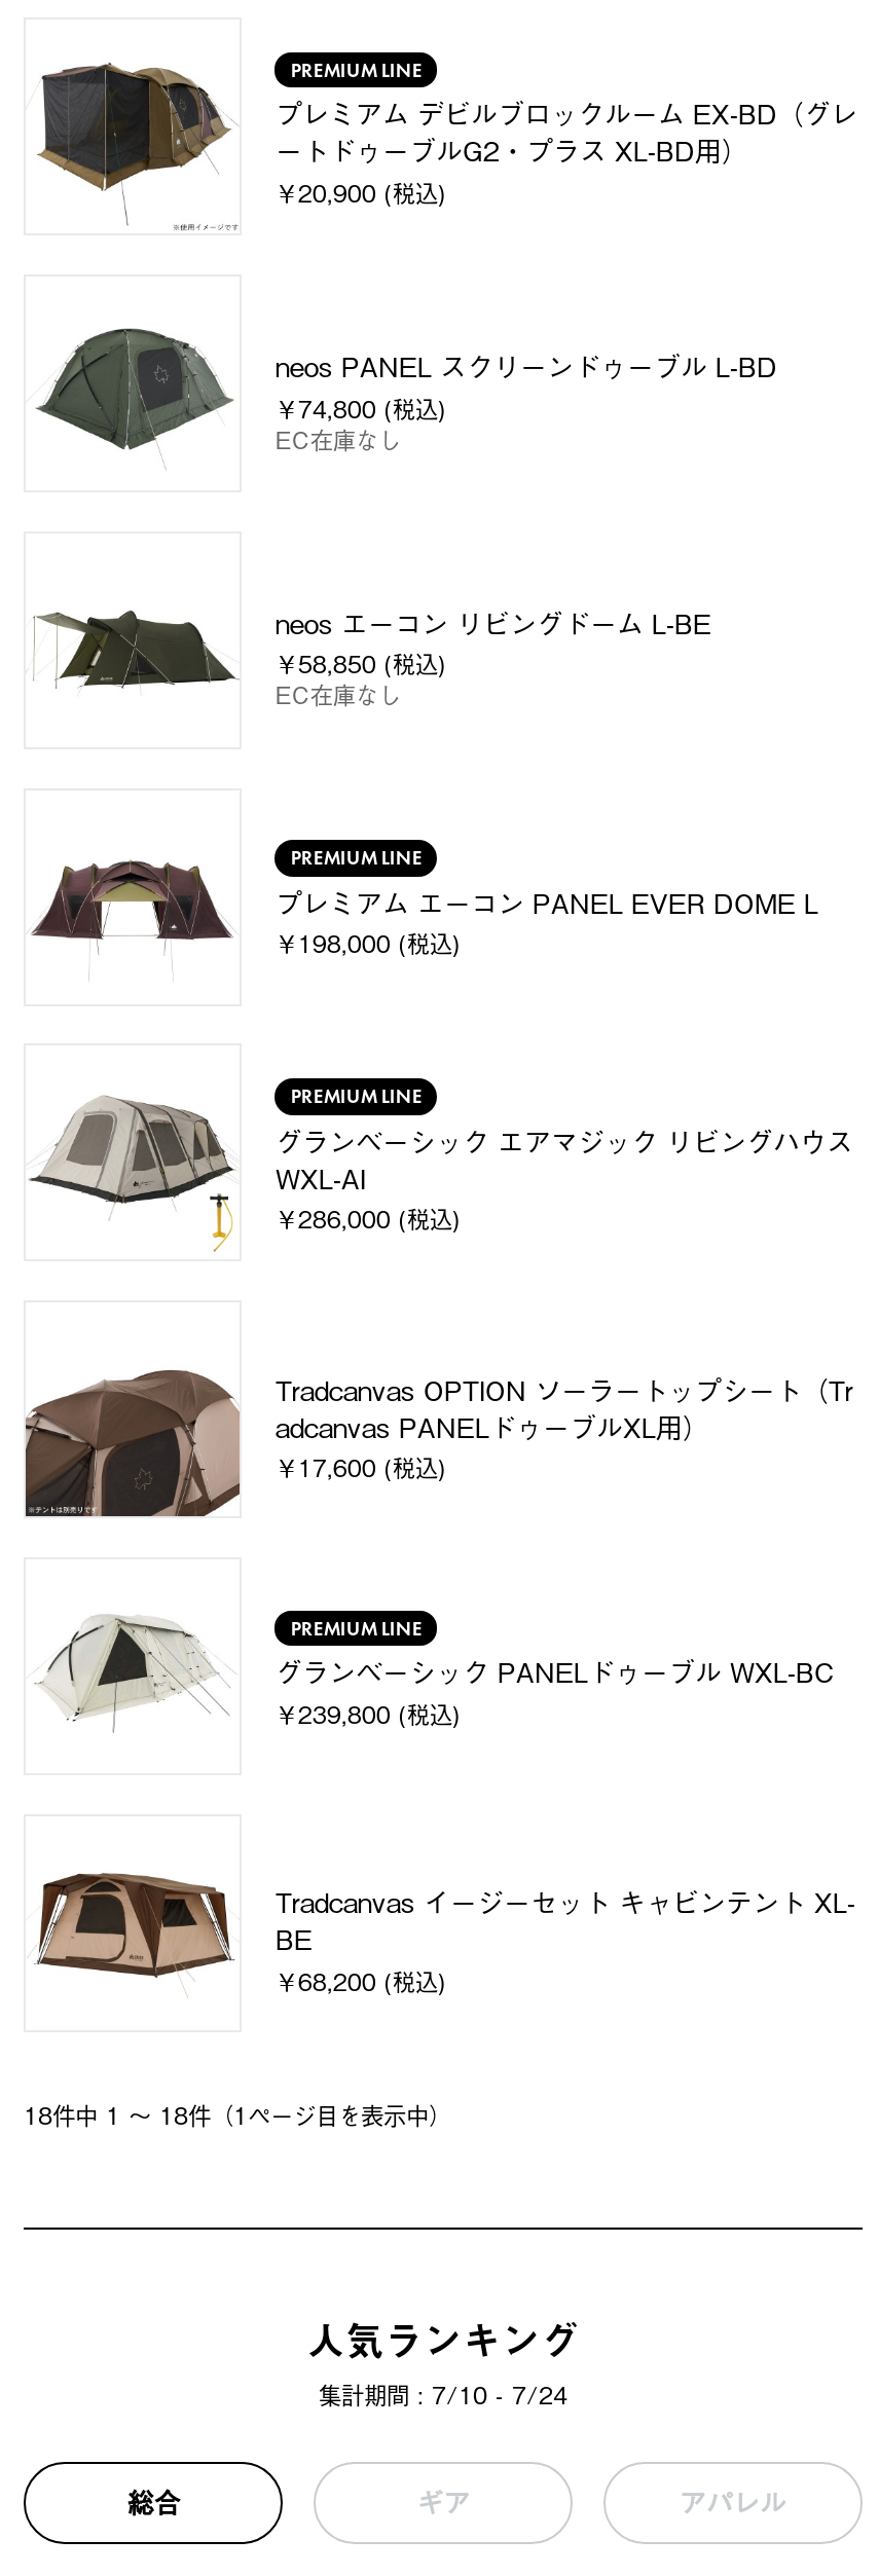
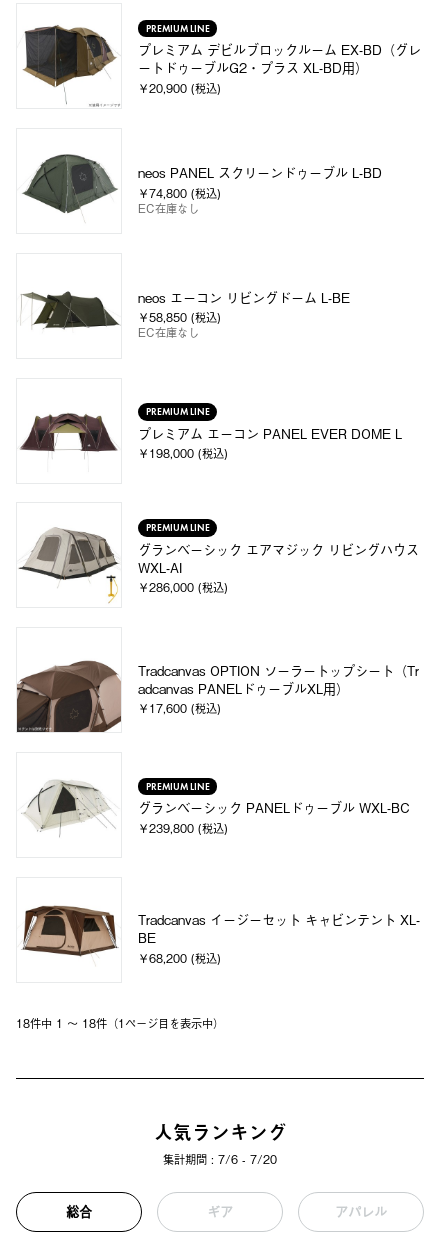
- 集計期間 : 7/10 - 7/24
+ 集計期間 : 7/6 - 7/20
